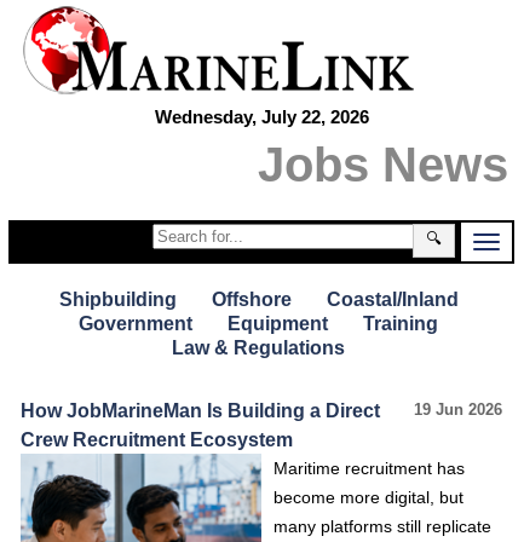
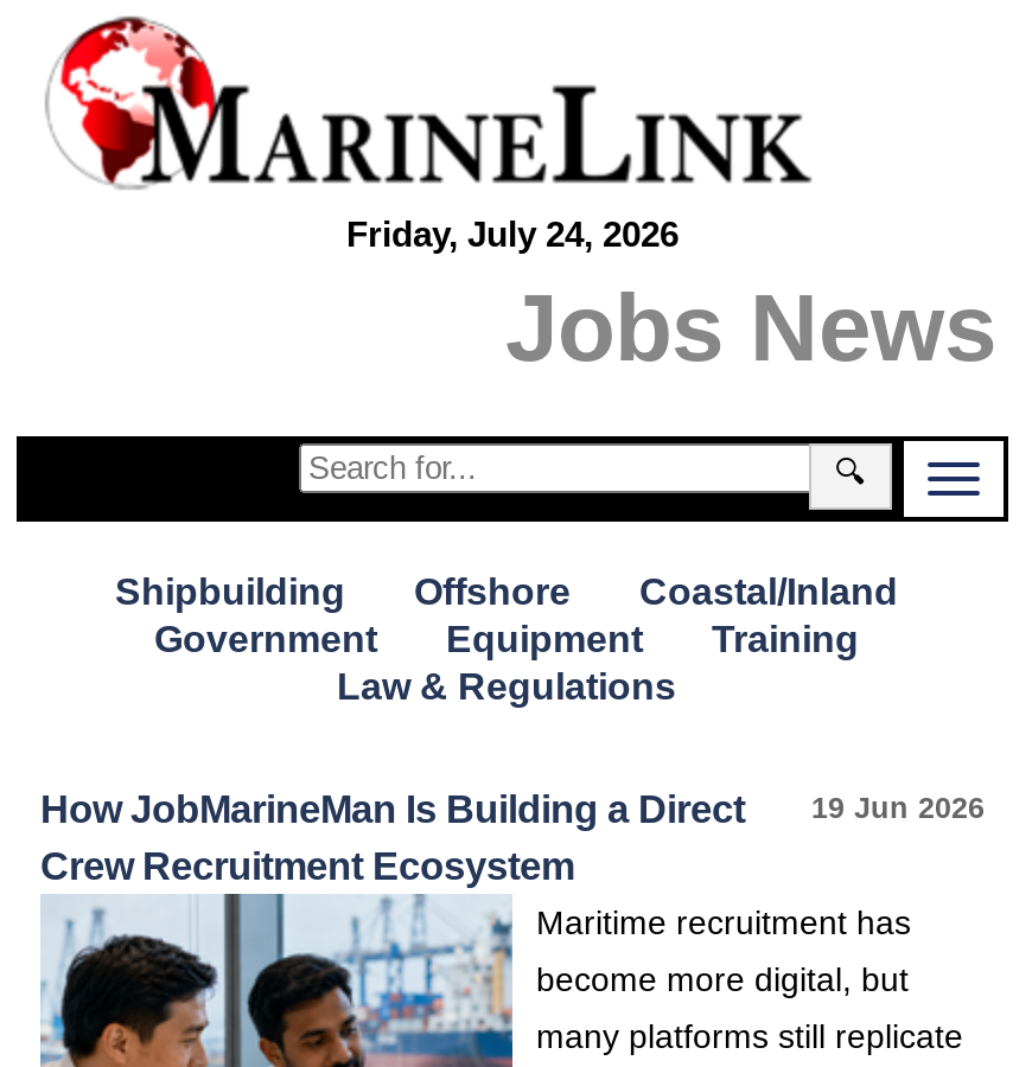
- Wednesday, July 22, 2026
+ Friday, July 24, 2026
